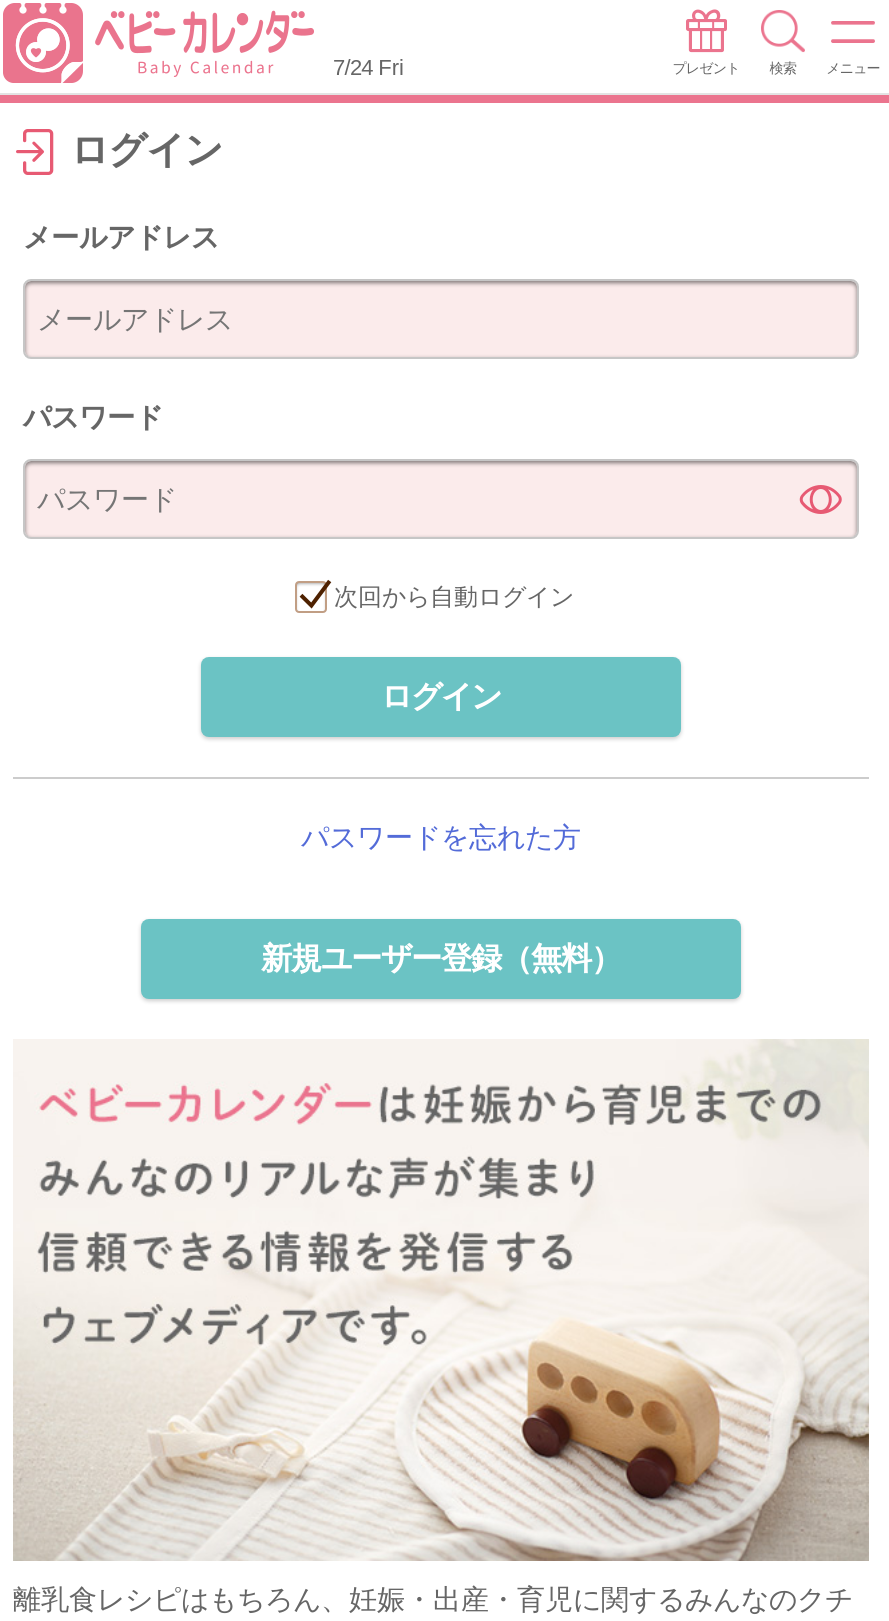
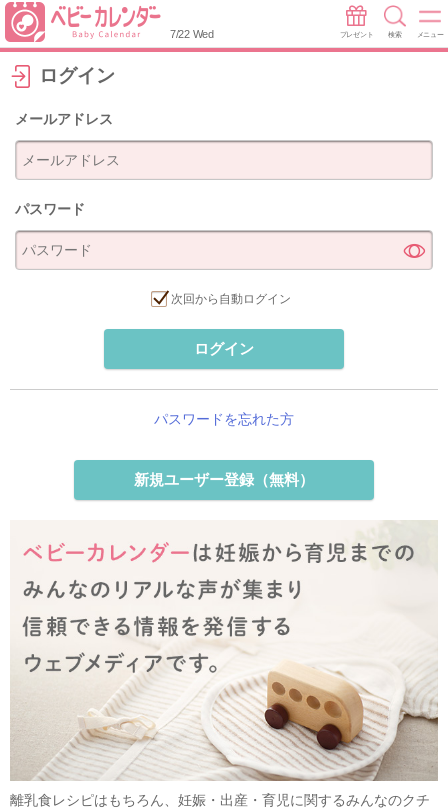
- 7/24 Fri
+ 7/22 Wed
